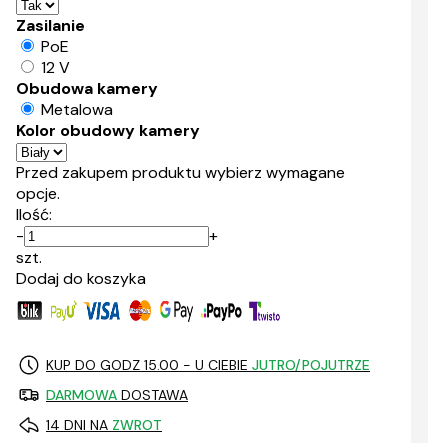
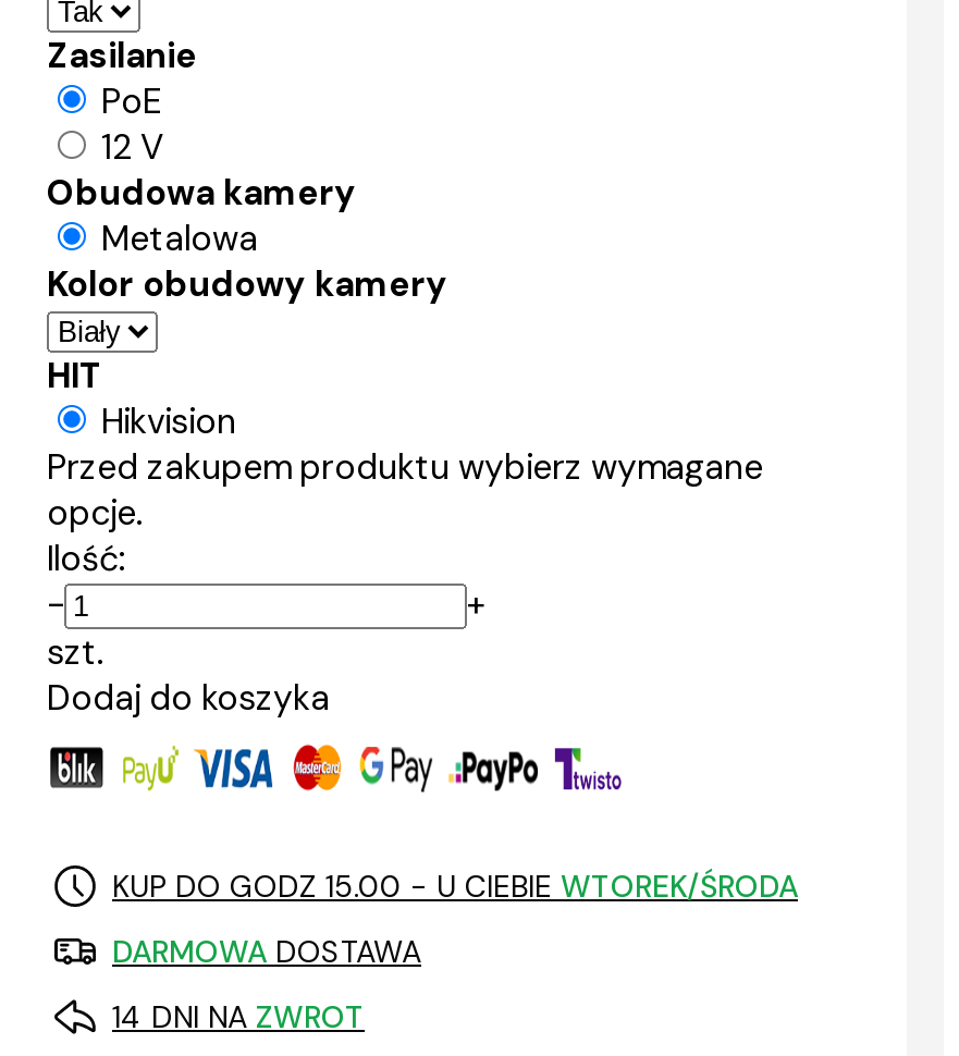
+ HIT
+ Hikvision

- KUP DO GODZ 15.00 - U CIEBIE JUTRO/POJUTRZE
+ KUP DO GODZ 15.00 - U CIEBIE WTOREK/ŚRODA
